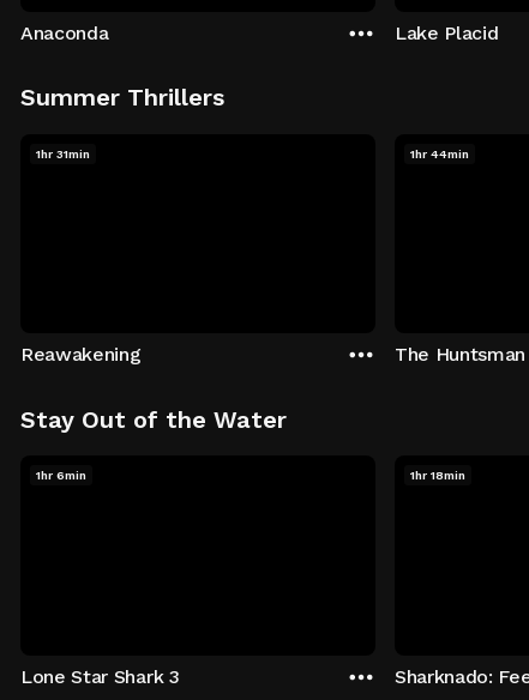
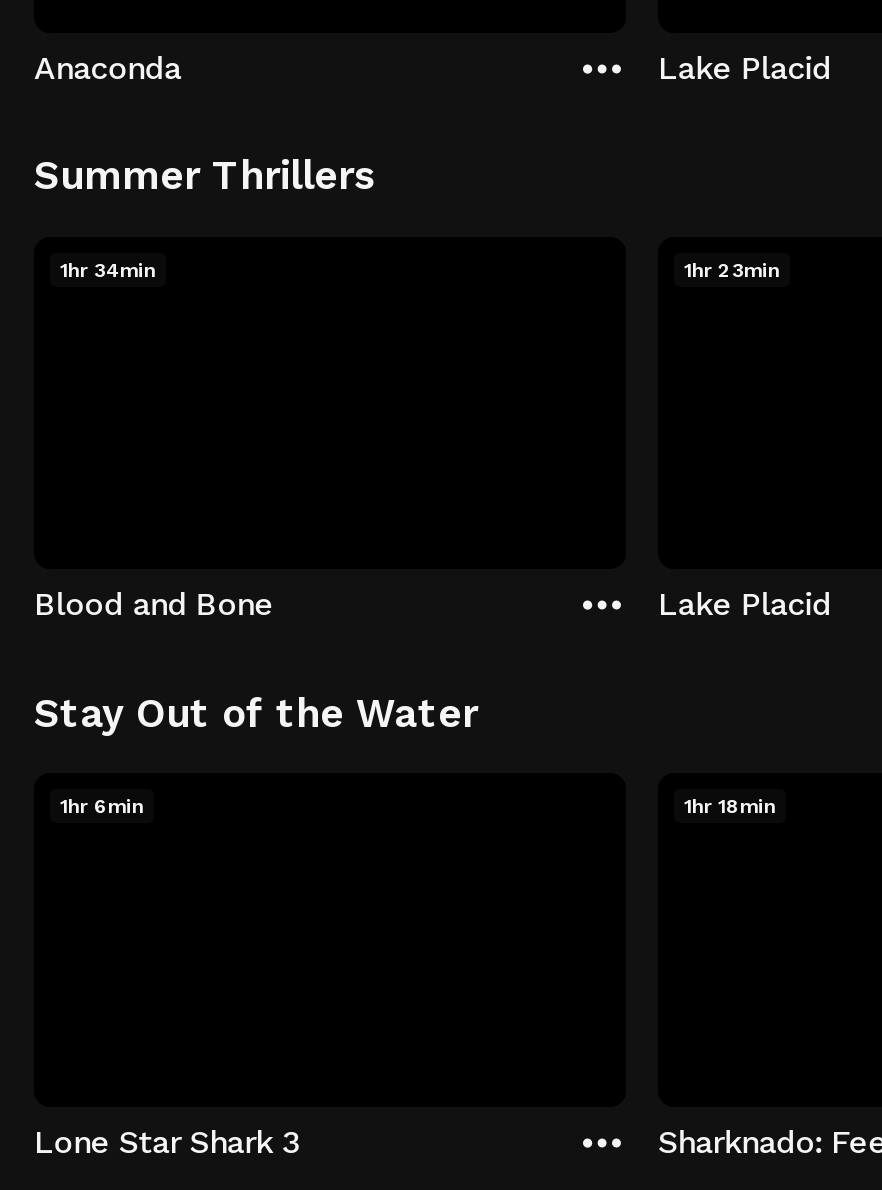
- 1hr 31min
+ 1hr 34min

- 1hr 44min
+ 1hr 23min

- Reawakening
+ Blood and Bone

- The Huntsman
+ Lake Placid
